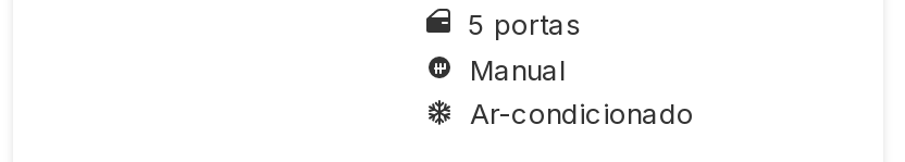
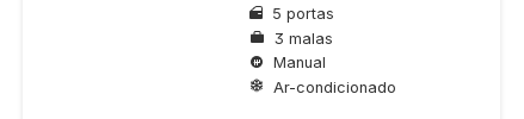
+ 3 malas
